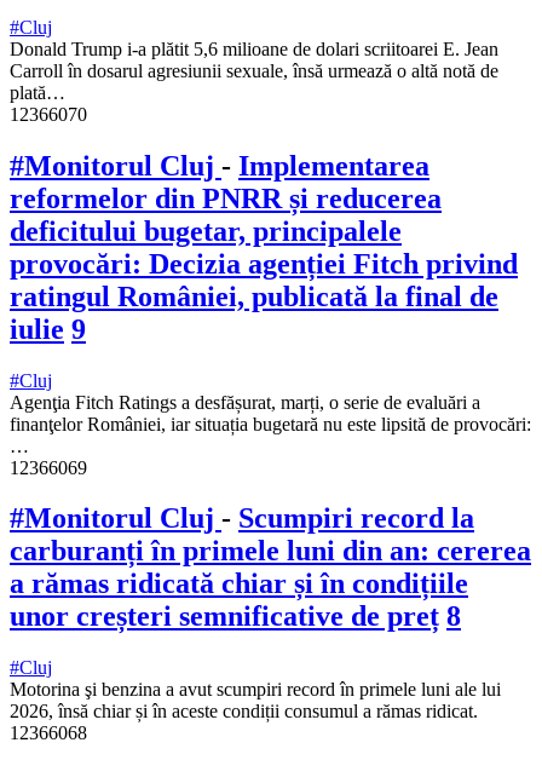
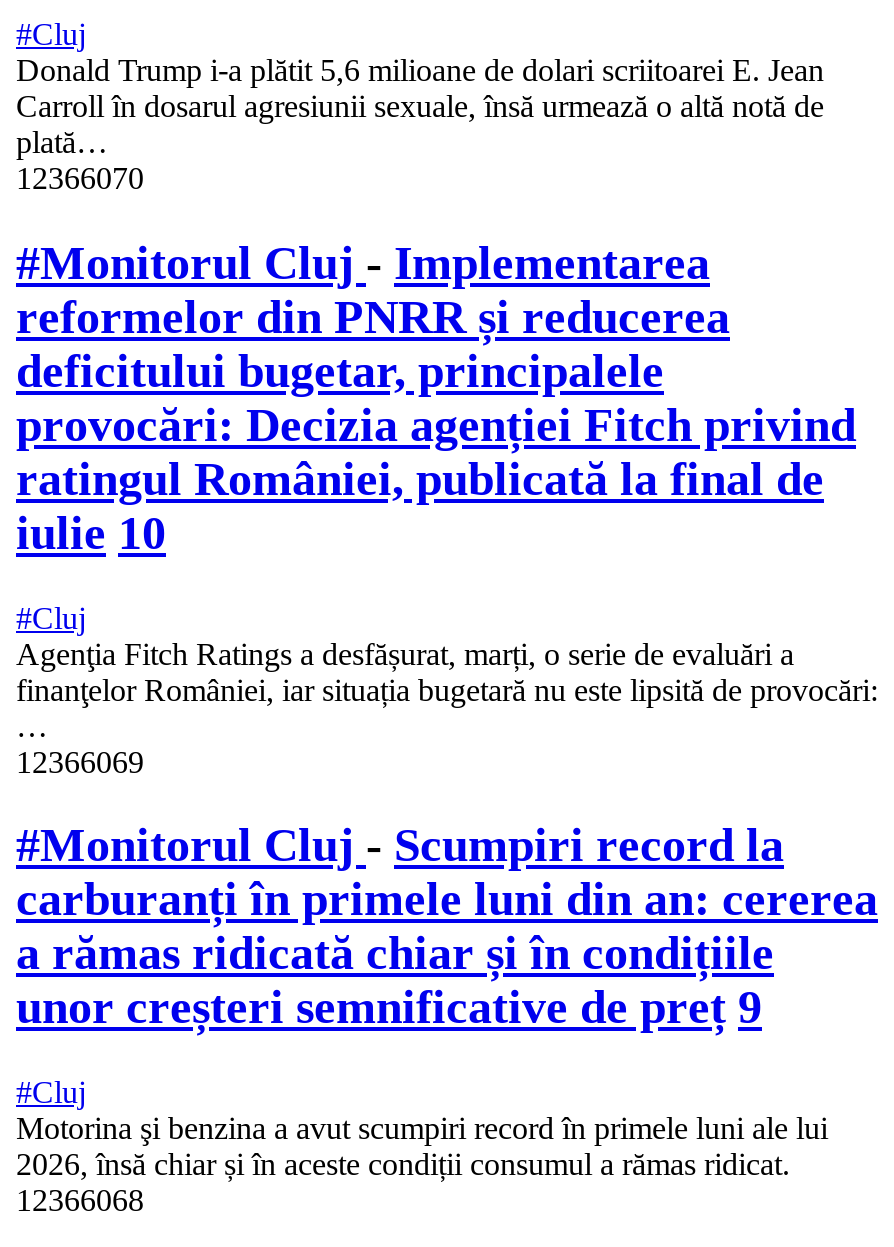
- iulie 9
+ iulie 10

- unor creșteri semnificative de preț 8
+ unor creșteri semnificative de preț 9
